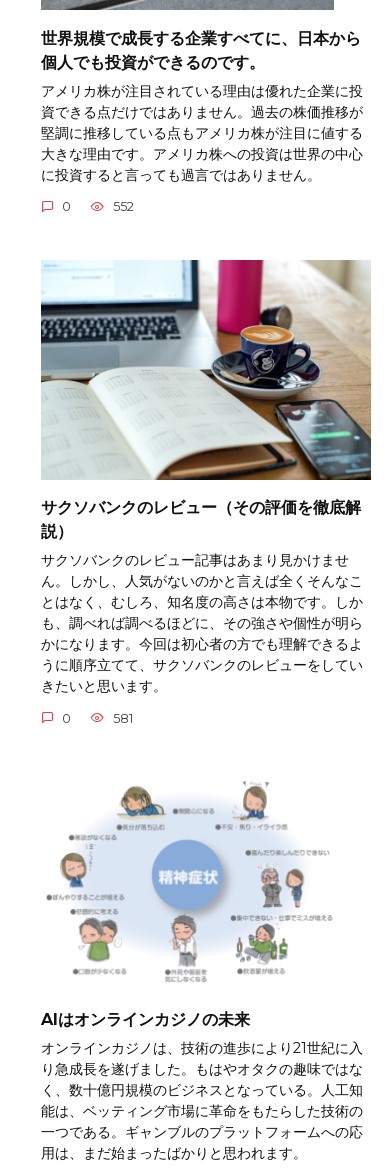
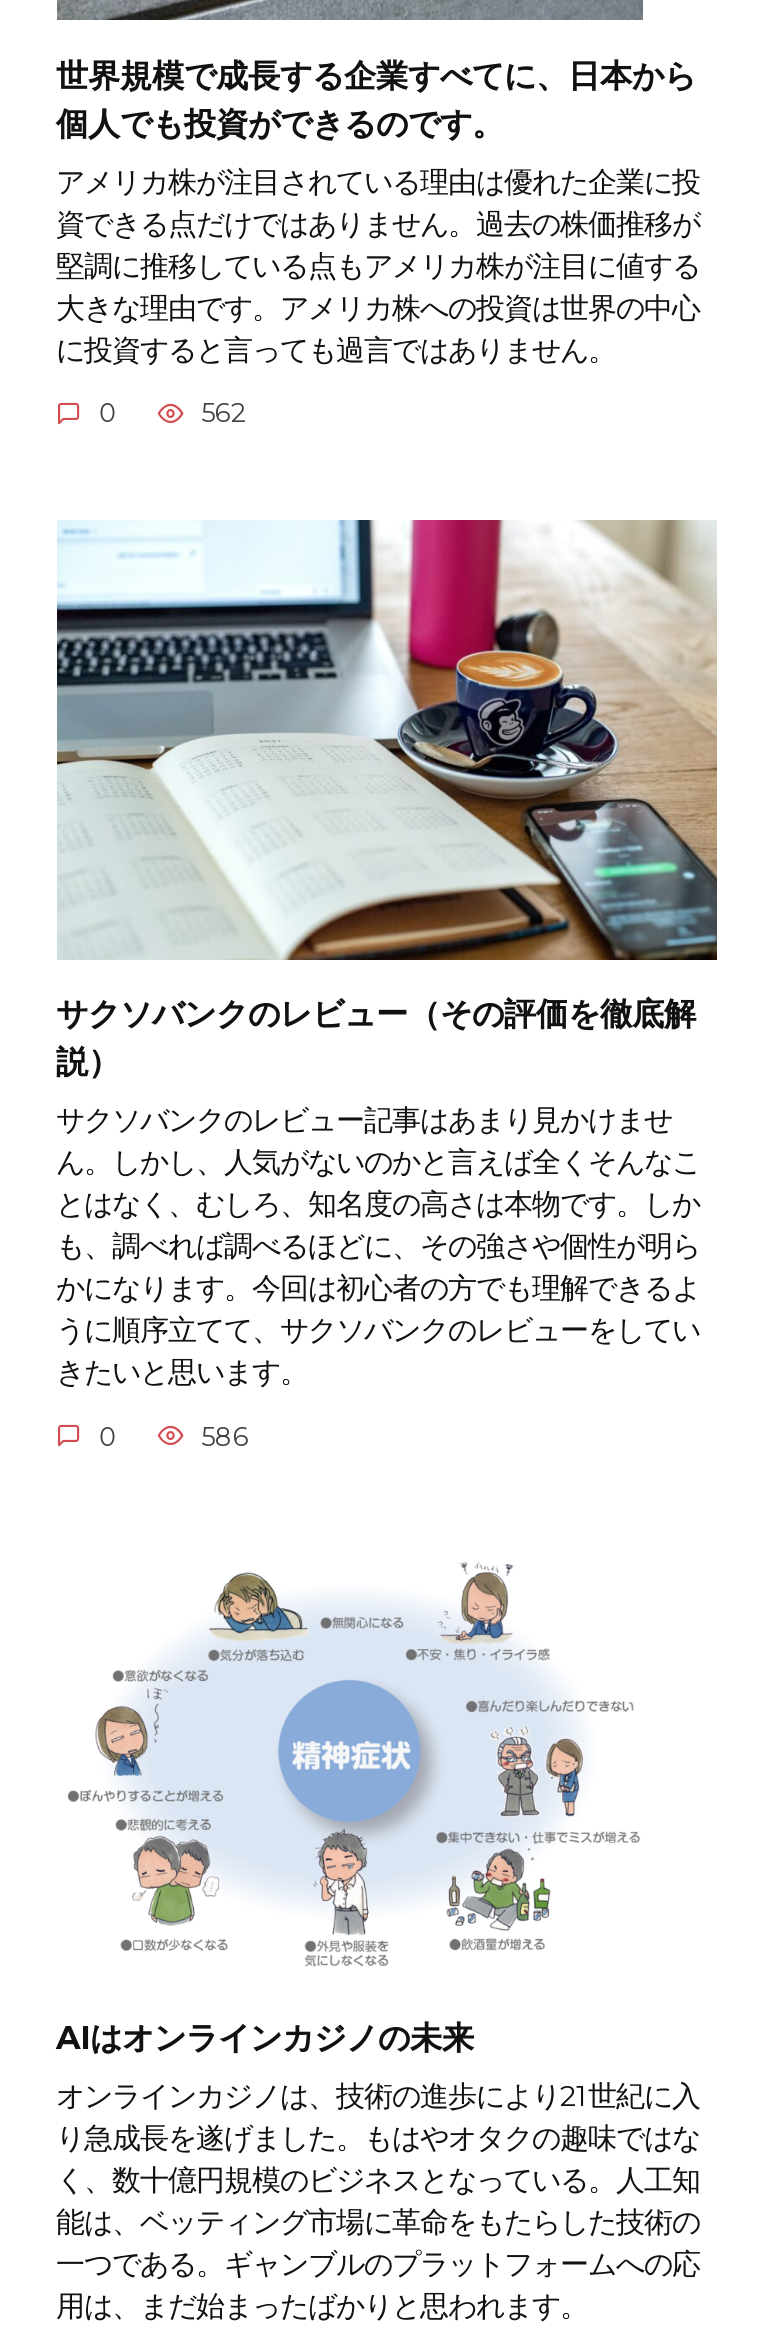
- 552
+ 562

- 581
+ 586
